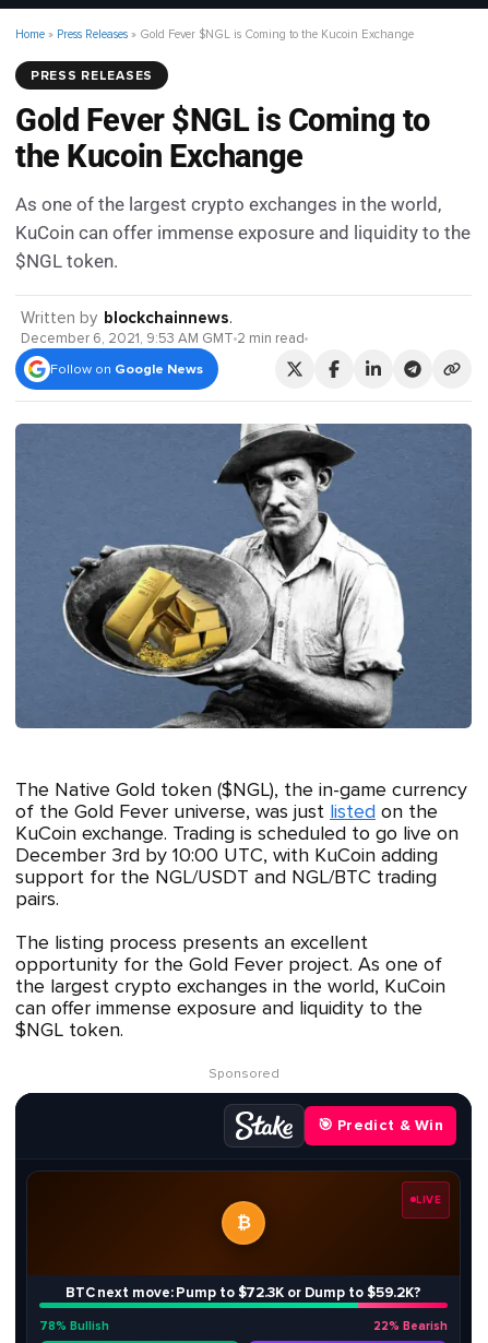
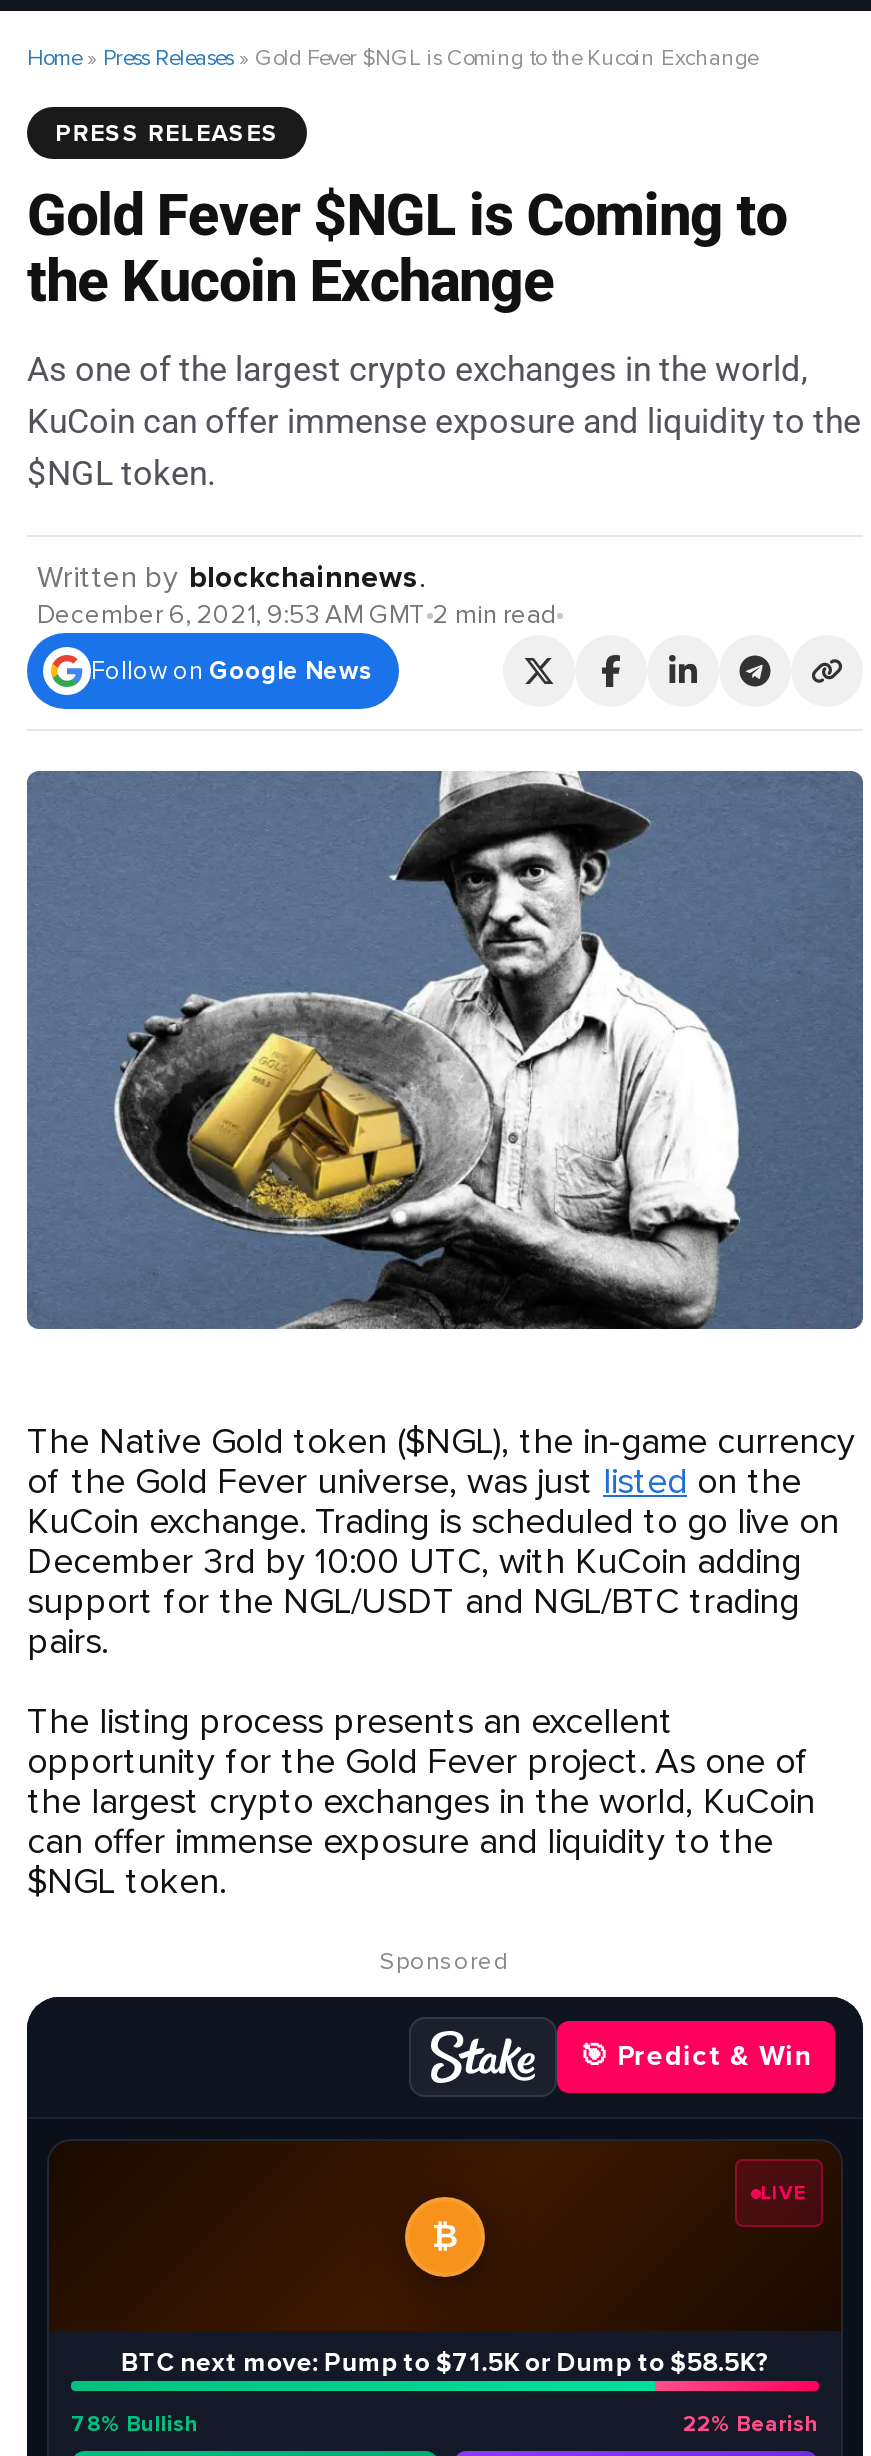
- BTC next move: Pump to $72.3K or Dump to $59.2K?
+ BTC next move: Pump to $71.5K or Dump to $58.5K?
